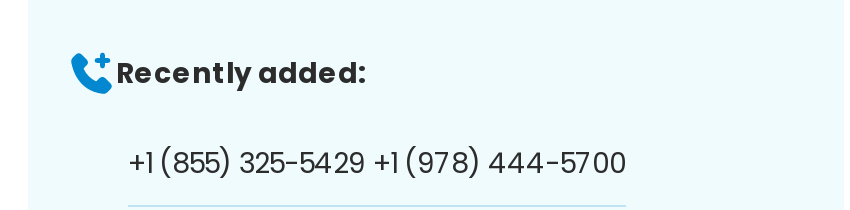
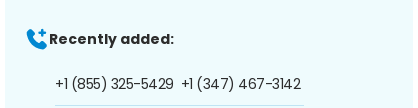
- +1 (855) 325-5429 +1 (978) 444-5700
+ +1 (855) 325-5429 +1 (347) 467-3142
